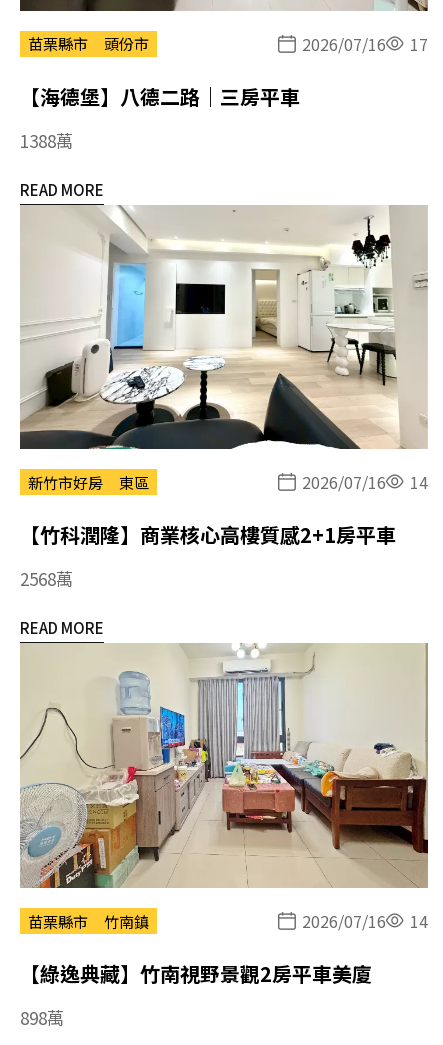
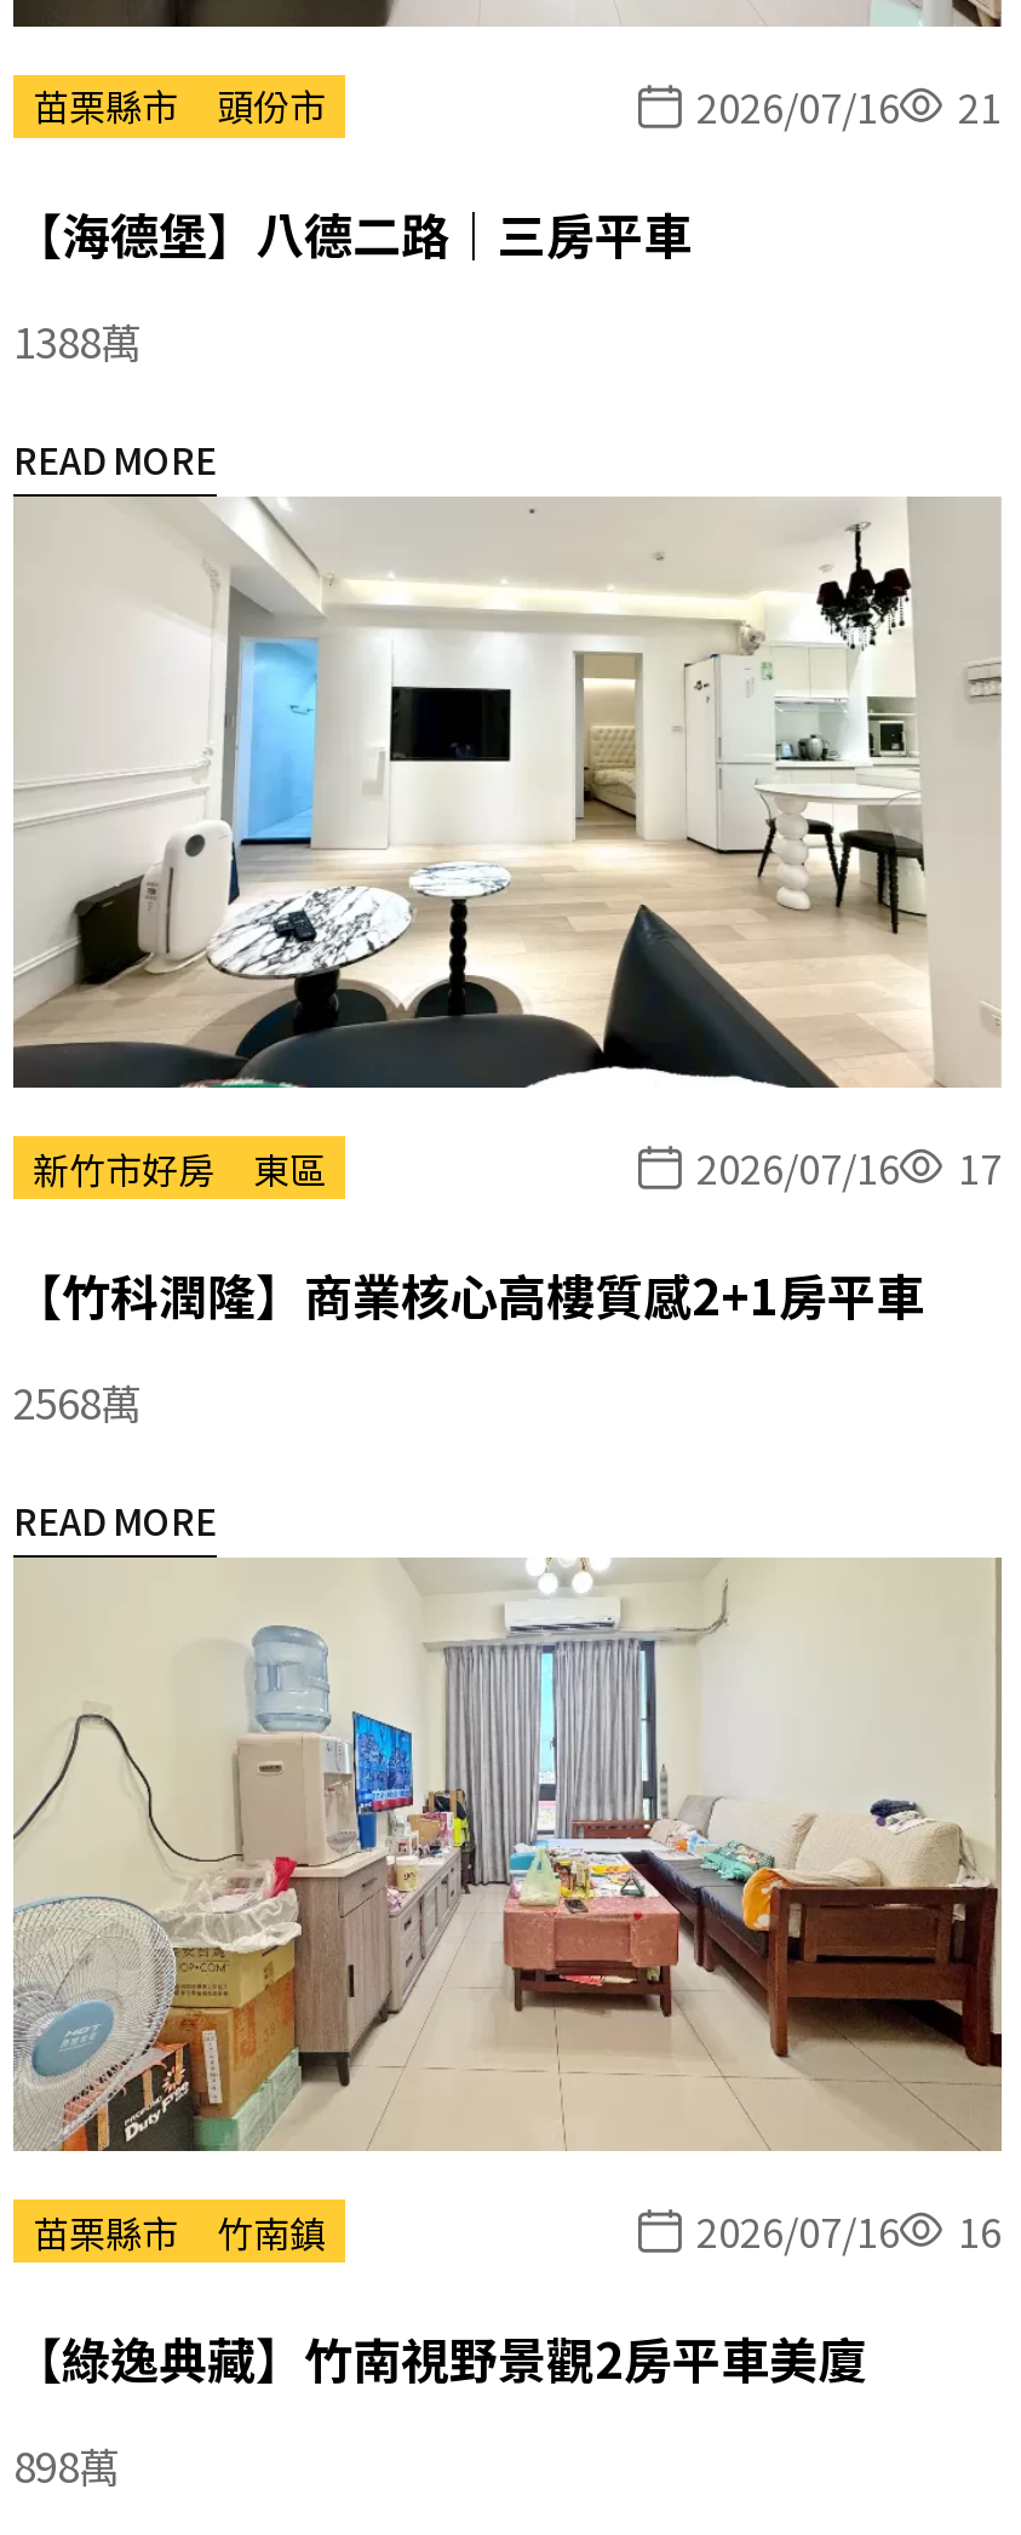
- 2026/07/16 17
+ 2026/07/16 21

- 2026/07/16 14
+ 2026/07/16 17

- 2026/07/16 14
+ 2026/07/16 16
